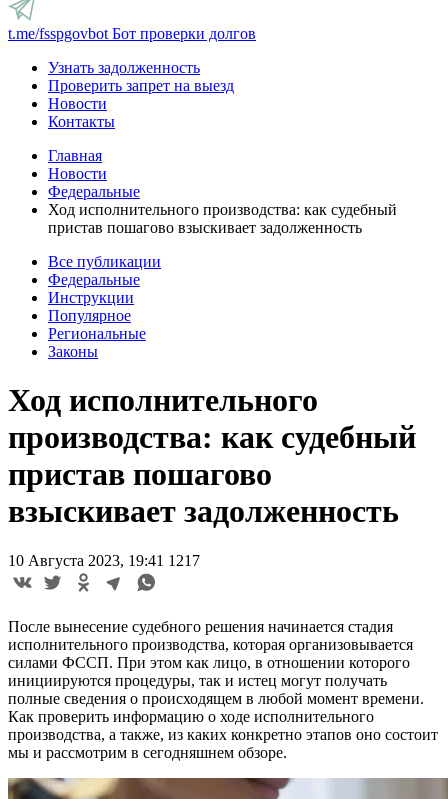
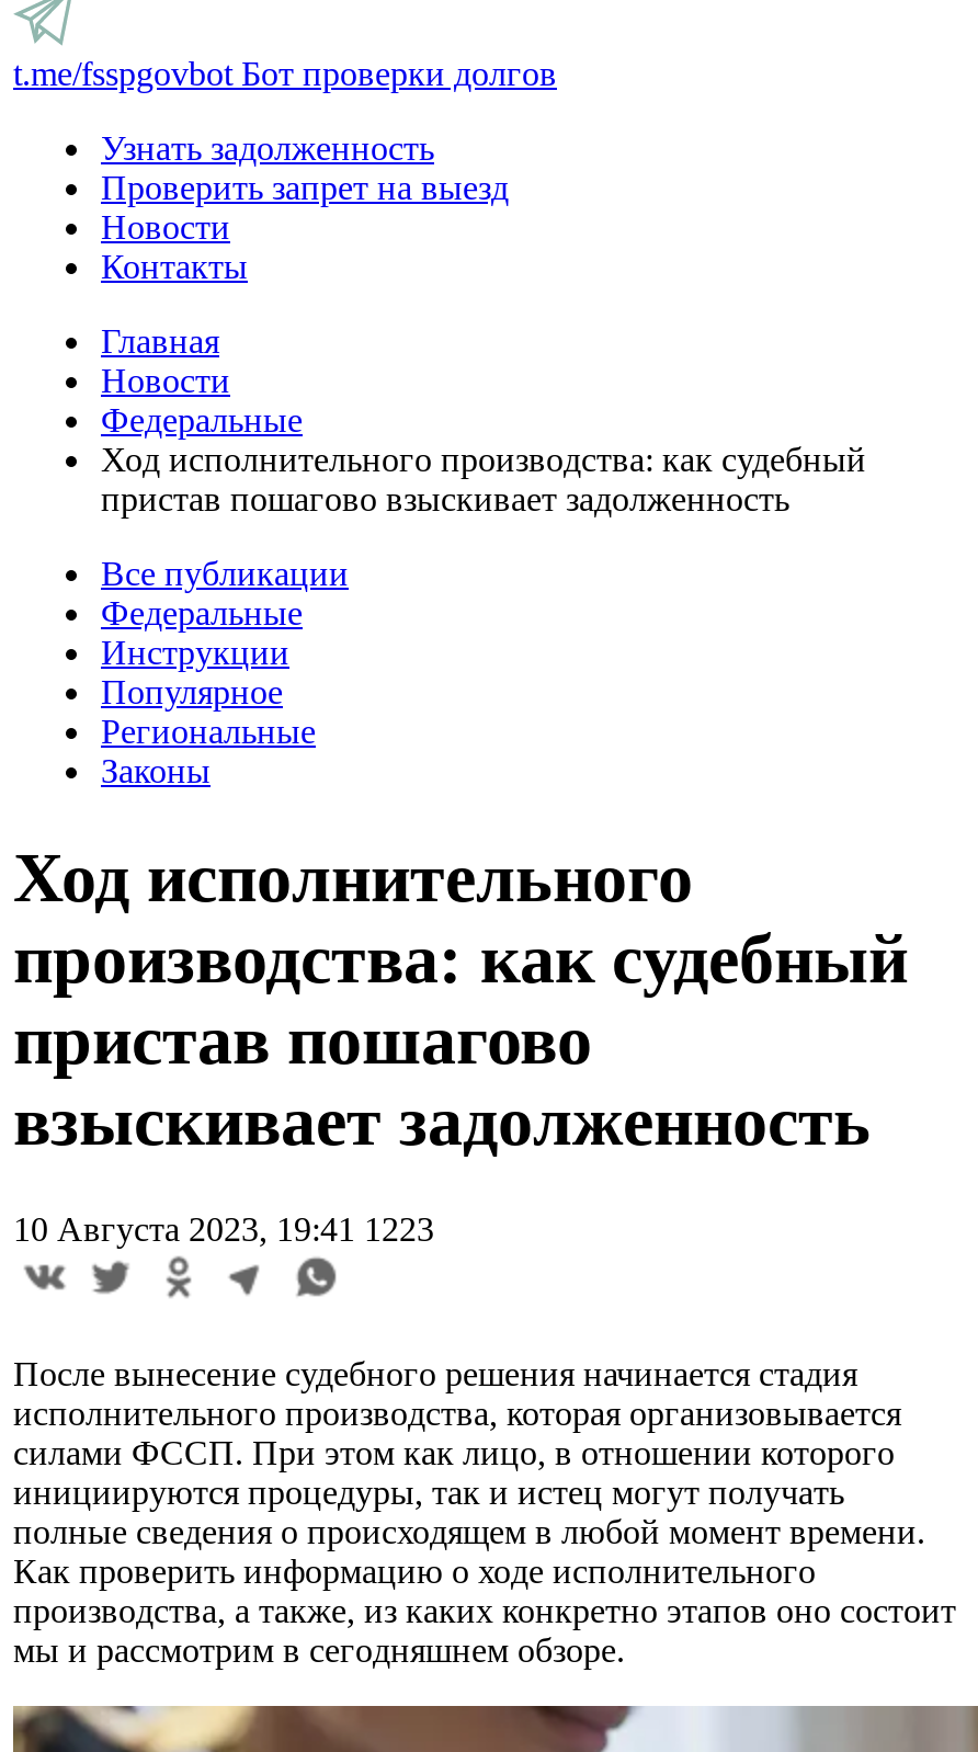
- 10 Августа 2023, 19:41 1217
+ 10 Августа 2023, 19:41 1223
